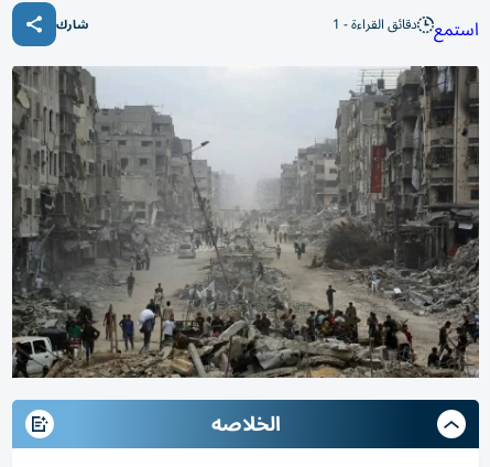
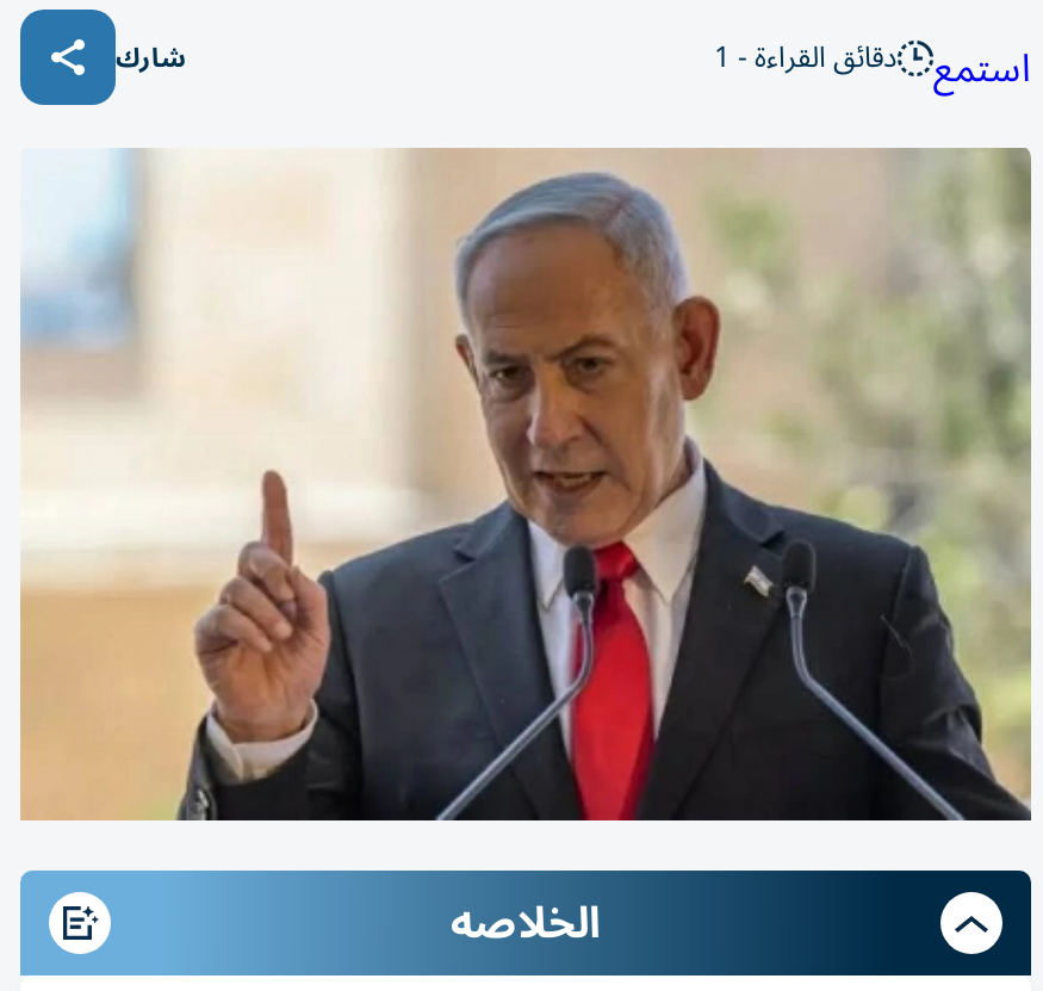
- [image]
+ [image]
